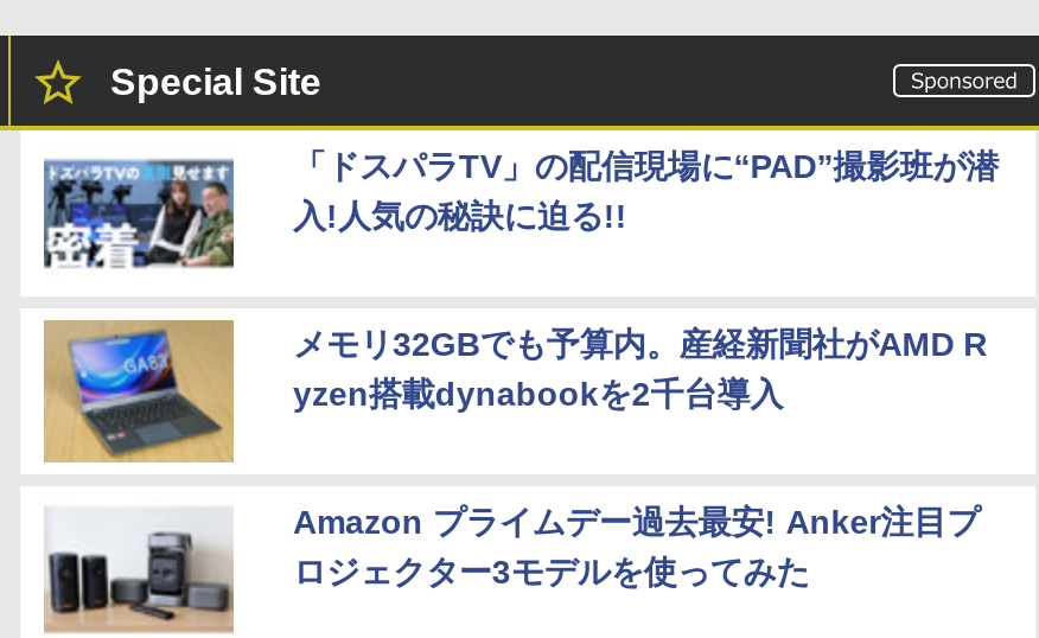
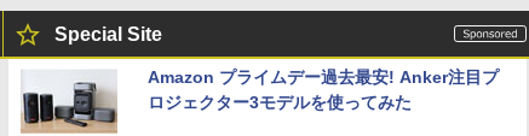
- [image]
- 「ドスパラTV」の配信現場に“PAD”撮影班が潜
- 入!人気の秘訣に迫る!!
- メモリ32GBでも予算内。産経新聞社がAMD R
- yzen搭載dynabookを2千台導入

- [image]
